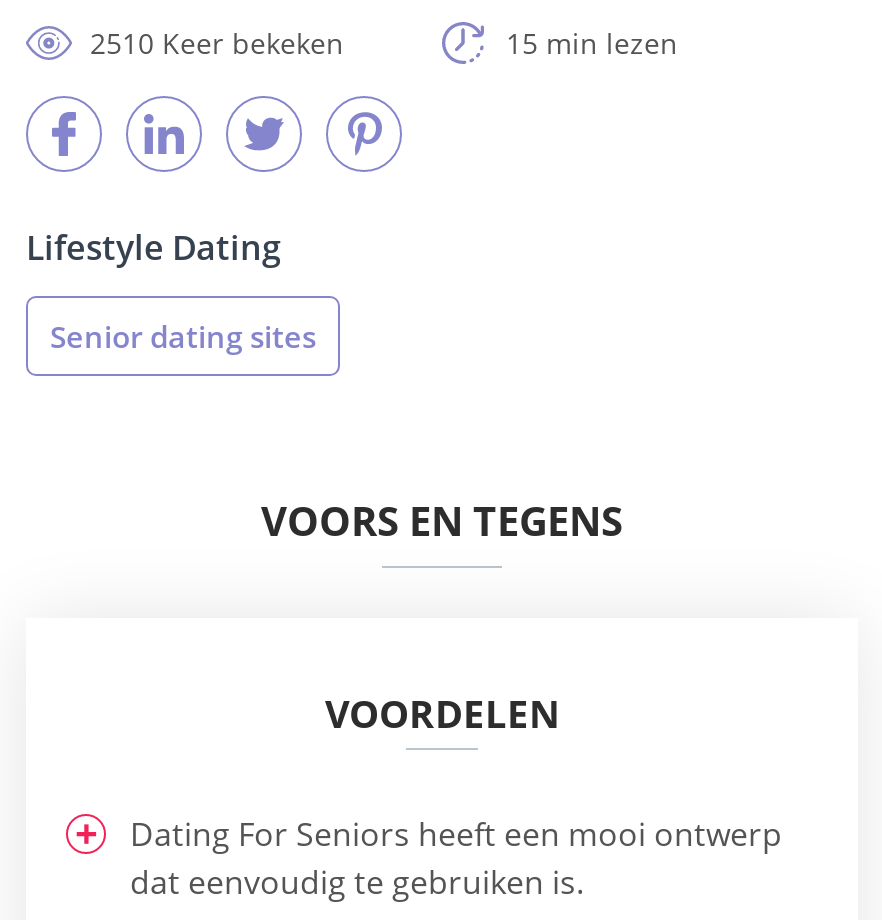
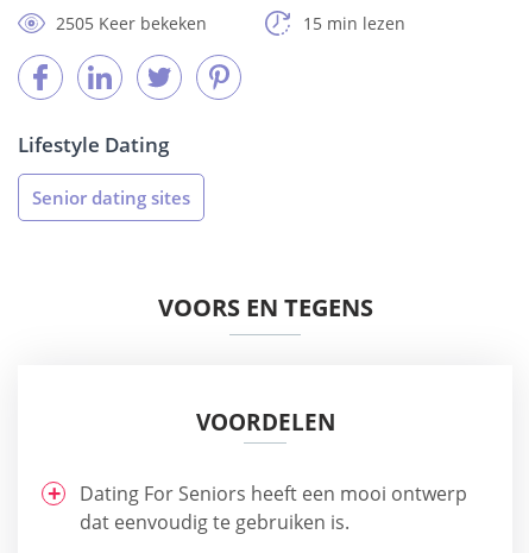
- 2510 Keer bekeken
+ 2505 Keer bekeken
